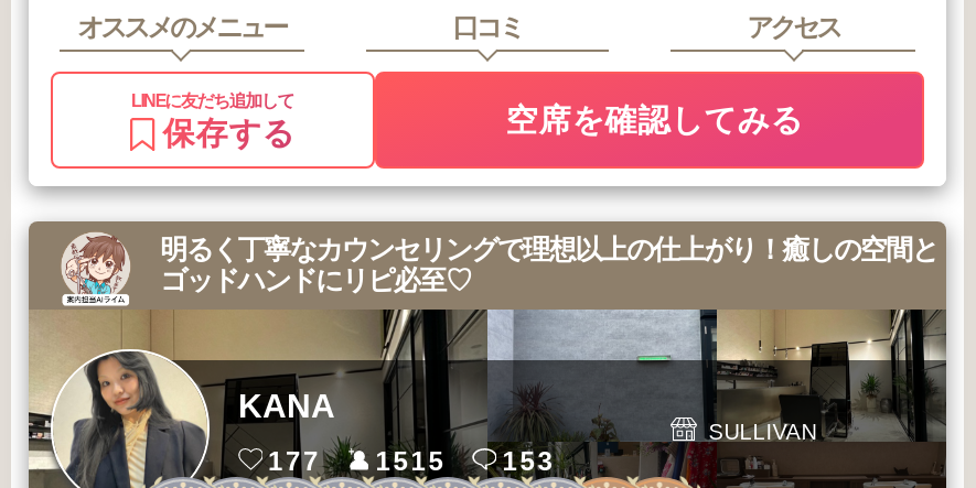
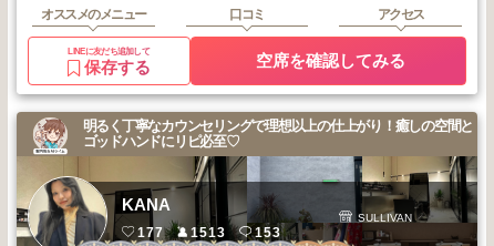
- 1515
+ 1513
